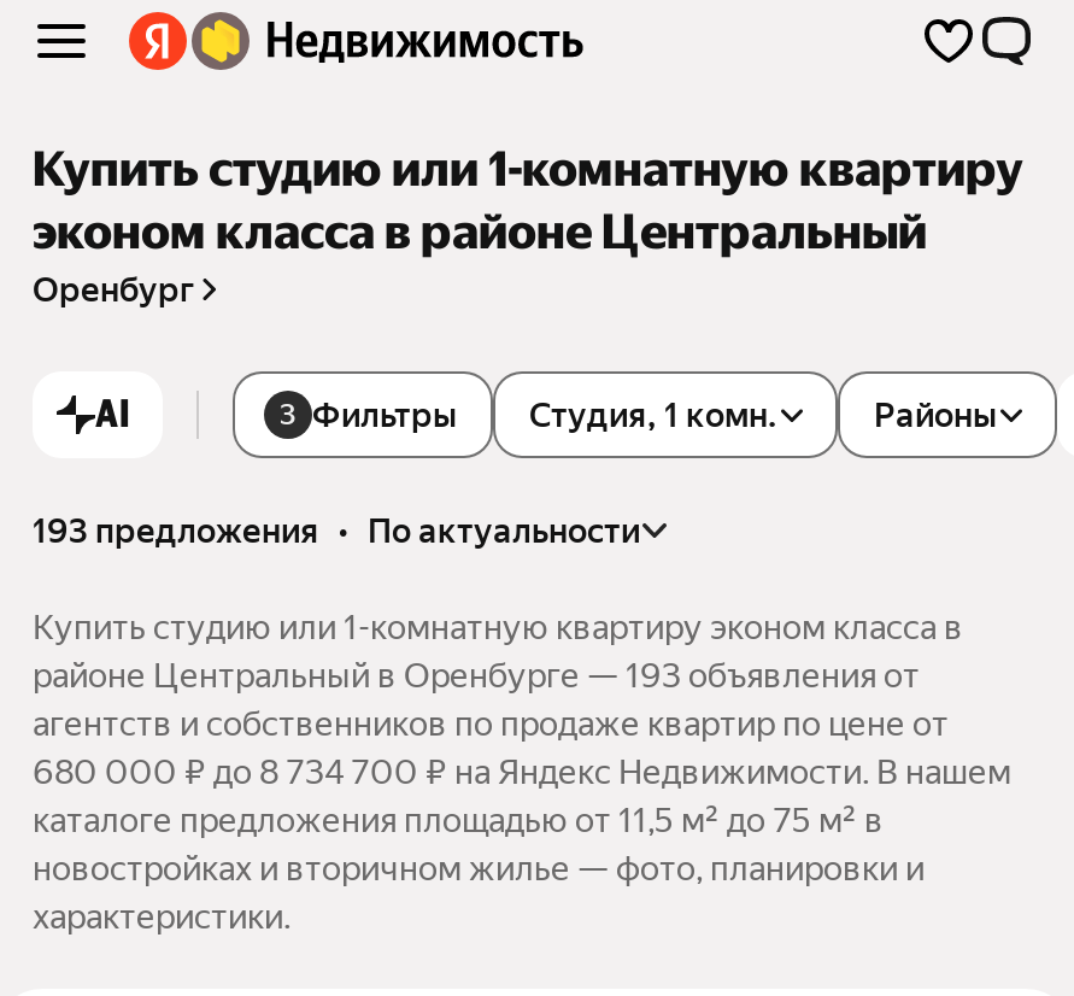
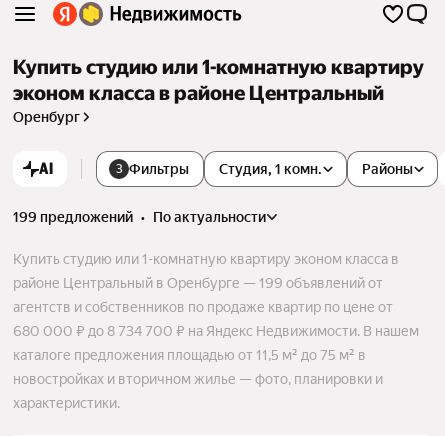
- 193 предложения • по актуальности
+ 199 предложений • по актуальности

- районе Центральный в Оренбурге — 193 объявления от
+ районе Центральный в Оренбурге — 199 объявлений от
